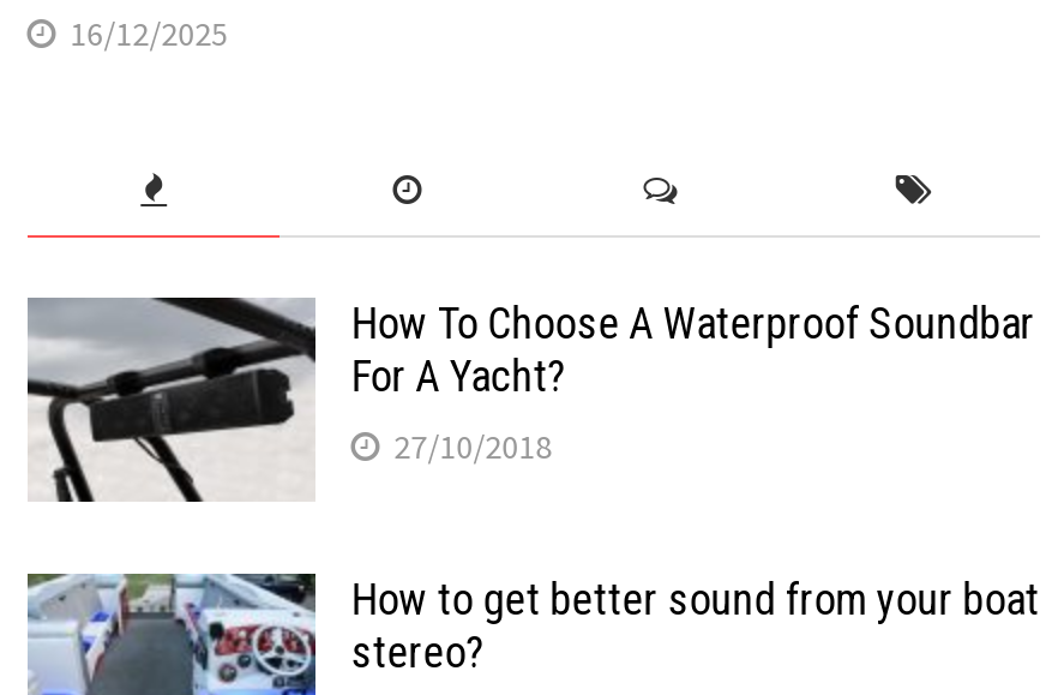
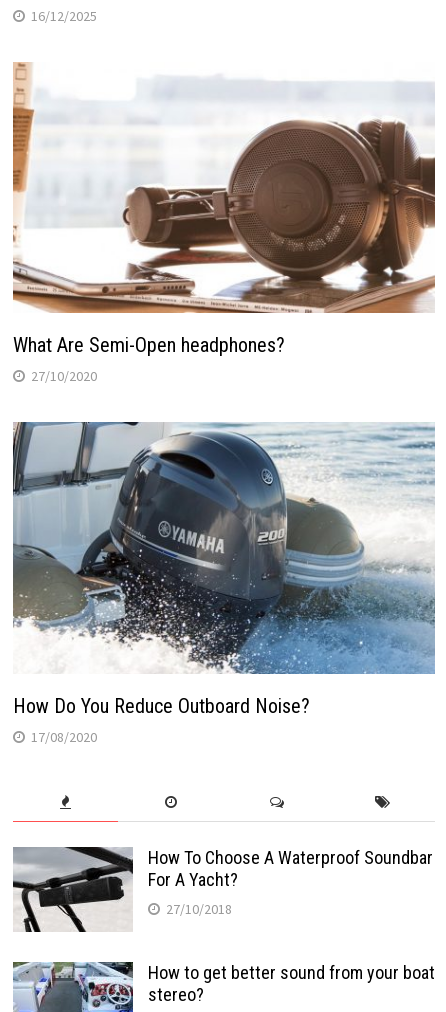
+ [image]
+ What Are Semi-Open headphones?
+ 27/10/2020

+ [image]
+ How Do You Reduce Outboard Noise?
+ 17/08/2020
